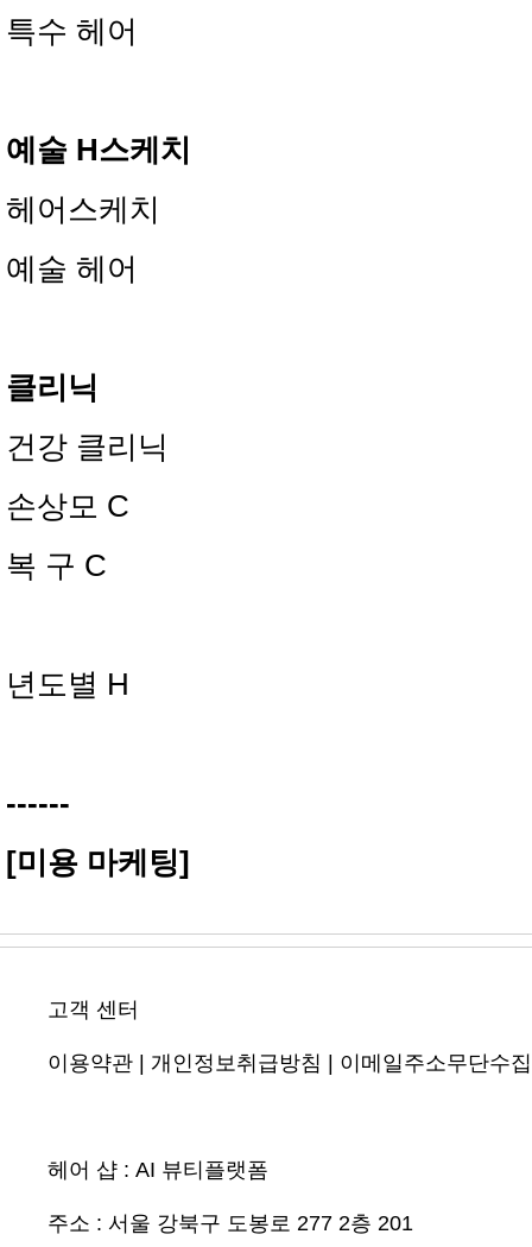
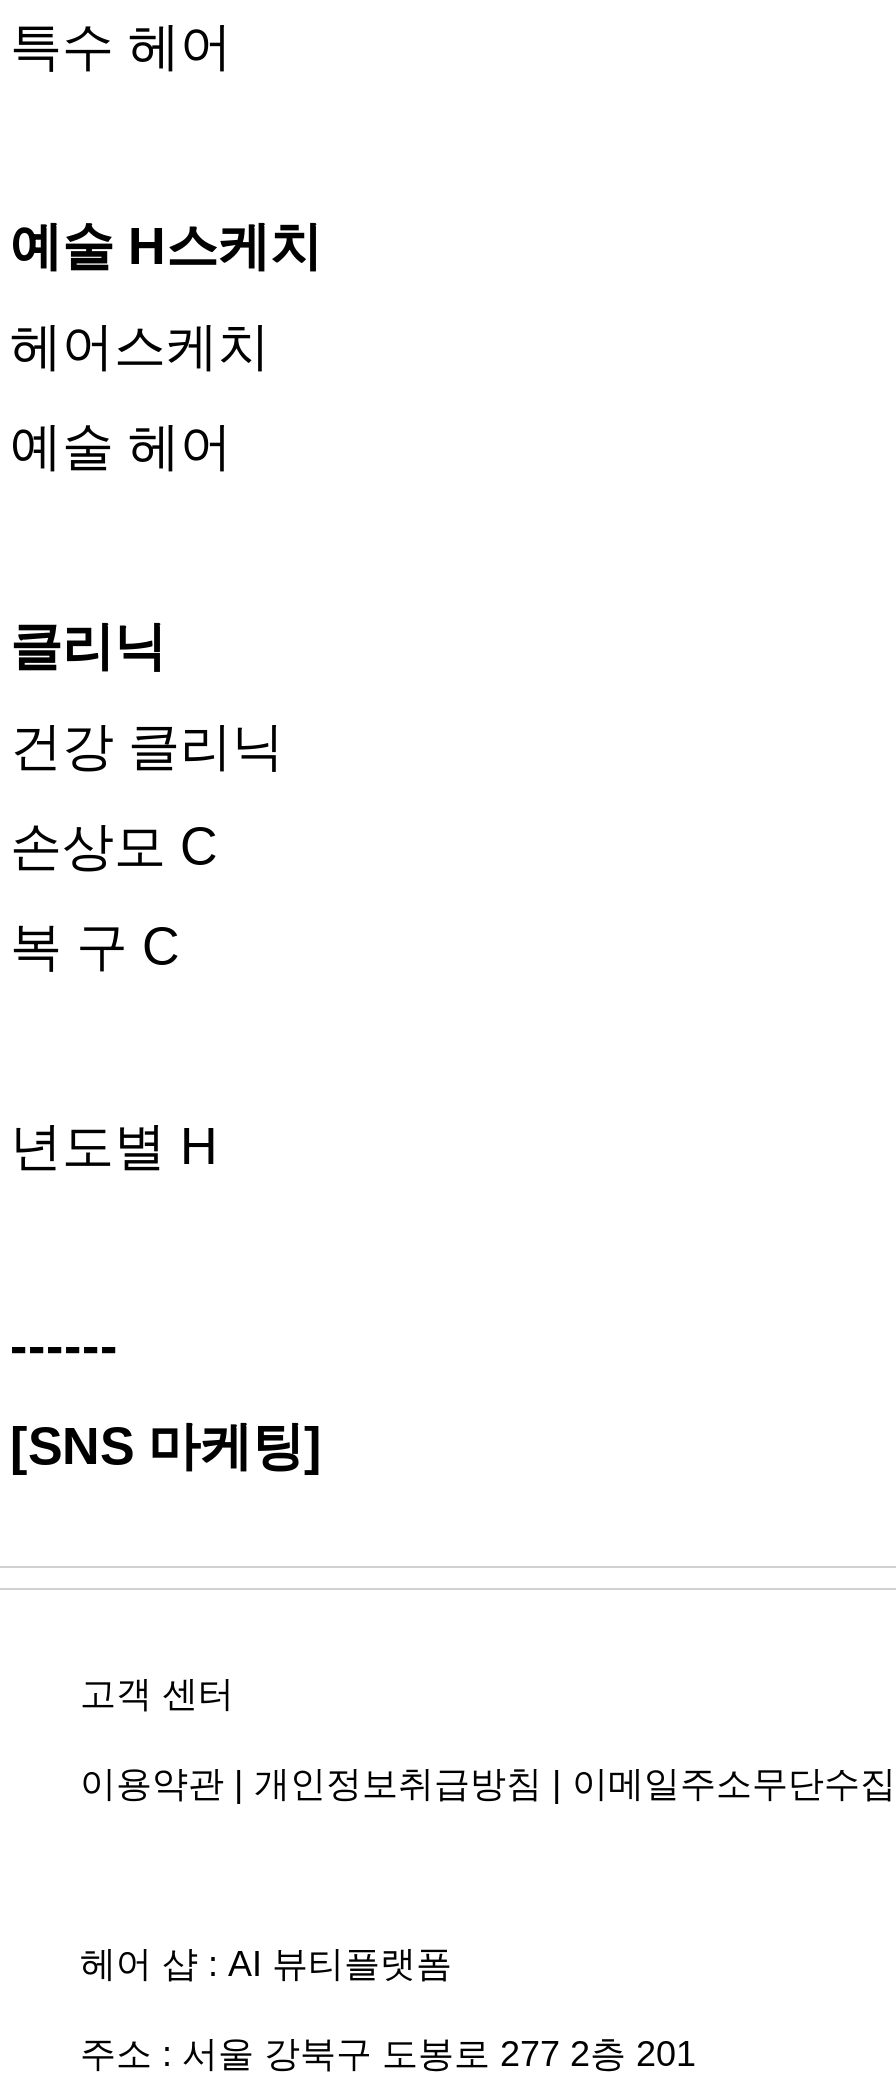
- [미용 마케팅]
+ [SNS 마케팅]
